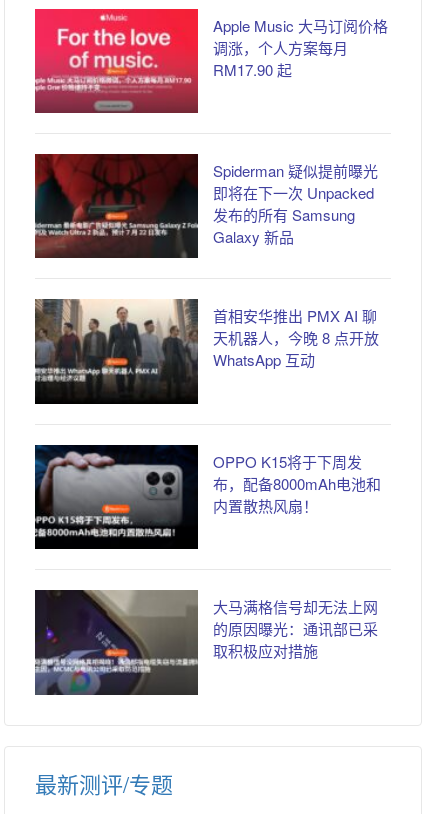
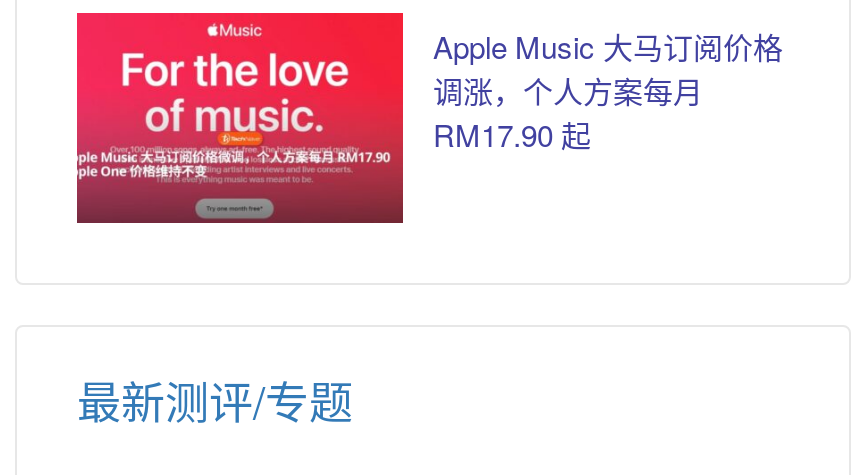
- [image]
- Spiderman 疑似提前曝光
- 即将在下一次 Unpacked
- 发布的所有 Samsung
- Galaxy 新品

- [image]
- 首相安华推出 PMX AI 聊
- 天机器人，今晚 8 点开放
- WhatsApp 互动

- [image]
- OPPO K15将于下周发
- 布，配备8000mAh电池和
- 内置散热风扇！

- [image]
- 大马满格信号却无法上网
- 的原因曝光：通讯部已采
- 取积极应对措施
